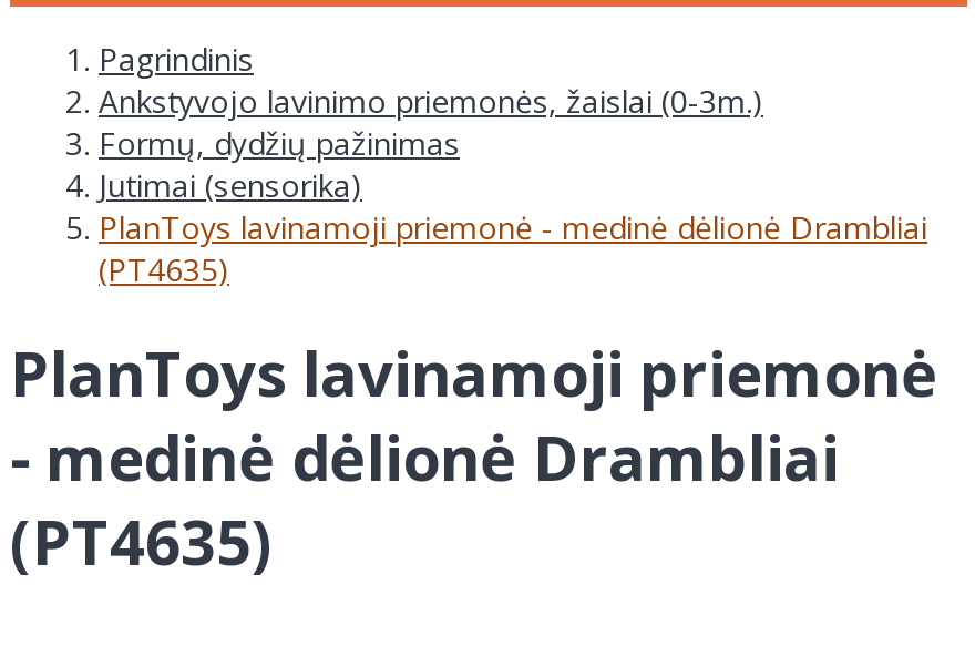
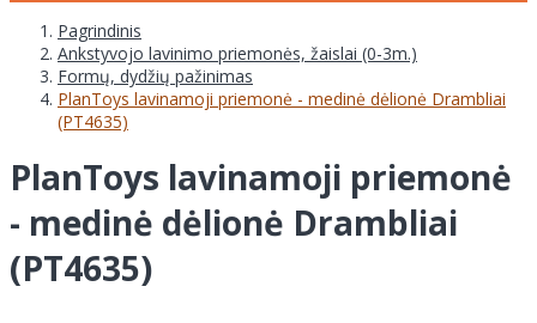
- Jutimai (sensorika)
